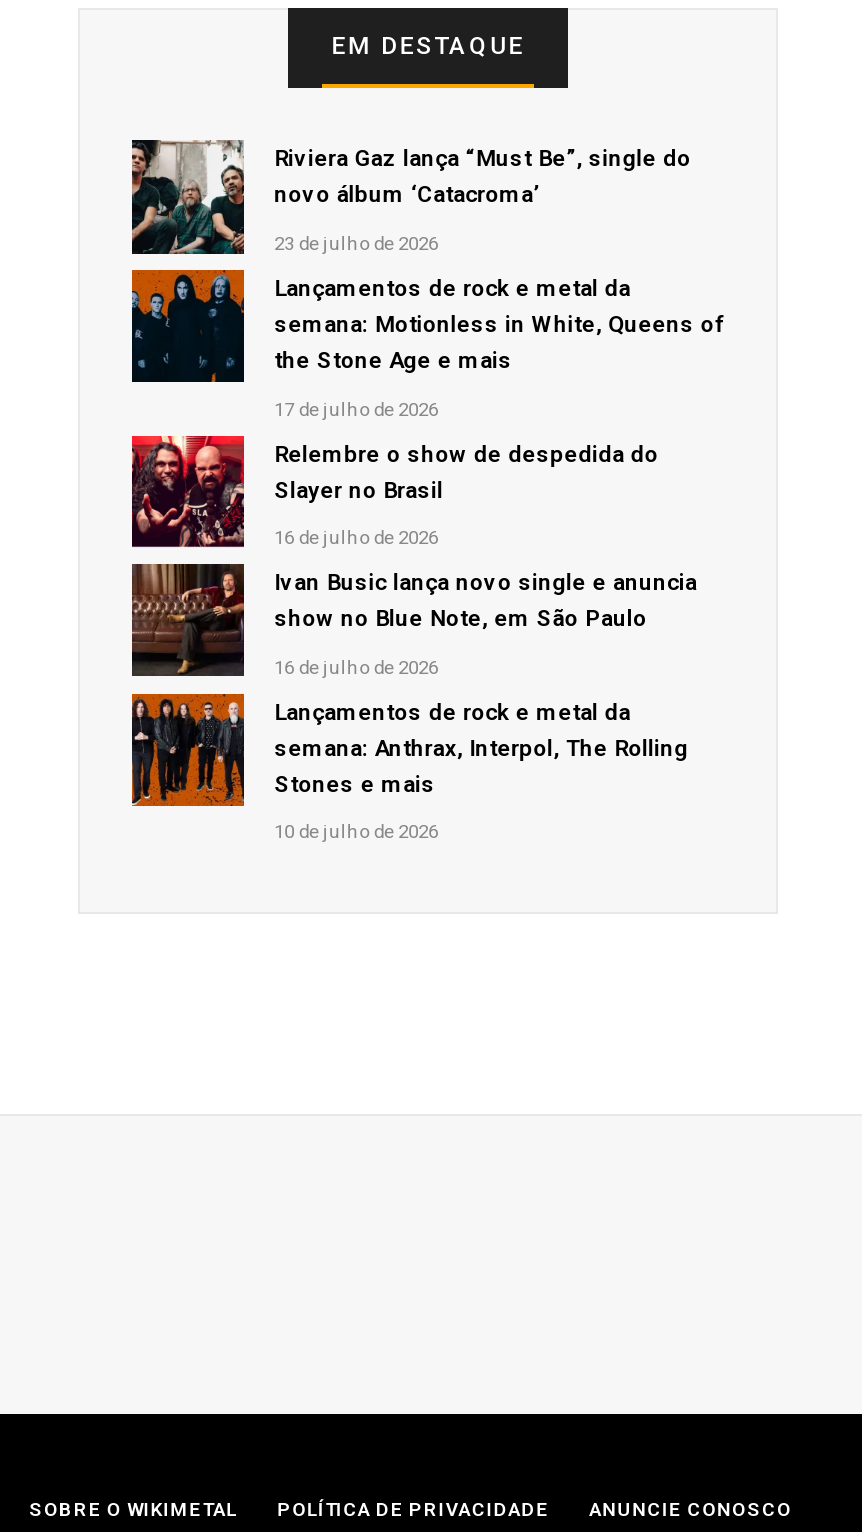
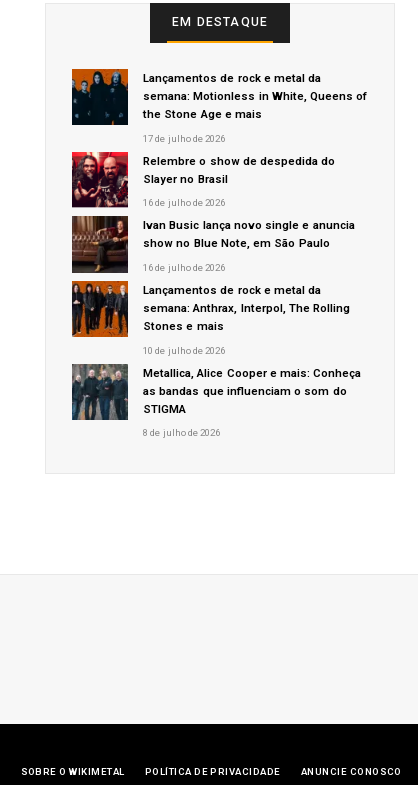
- [image]
- Riviera Gaz lança “Must Be”, single do
- novo álbum ‘Catacroma’
- 23 de julho de 2026

moved up: [image] | Lançamentos de rock e metal da | semana: Motionless in White, Queens of | ... | Stones e mais | 10 de julho de 2026

+ [image]
+ Metallica, Alice Cooper e mais: Conheça
+ as bandas que influenciam o som do
+ STIGMA
+ 8 de julho de 2026
